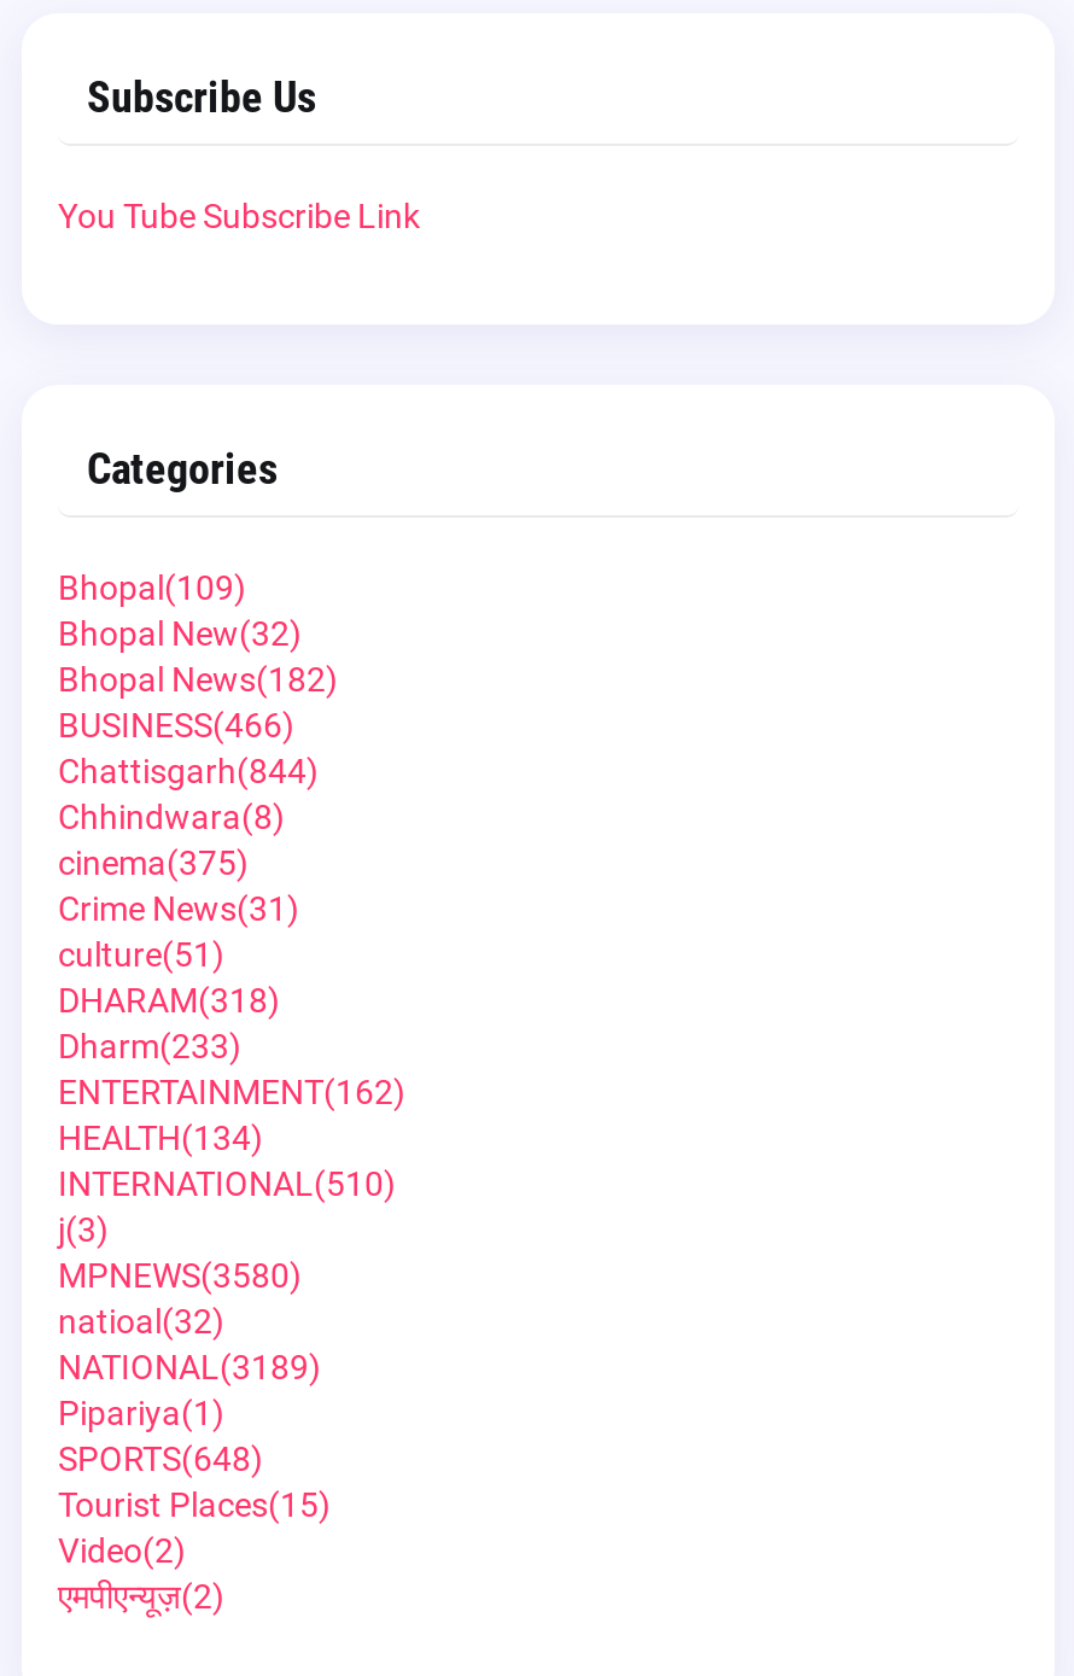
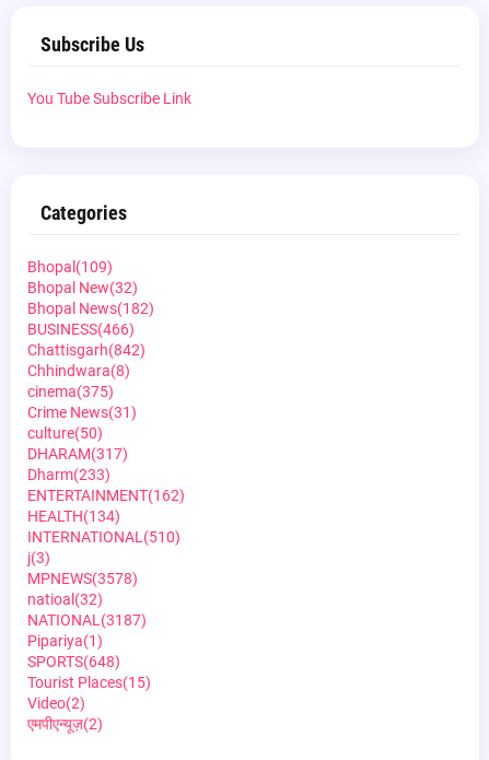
- Chattisgarh(844)
+ Chattisgarh(842)

- culture(51)
+ culture(50)

- DHARAM(318)
+ DHARAM(317)

- MPNEWS(3580)
+ MPNEWS(3578)

- NATIONAL(3189)
+ NATIONAL(3187)
